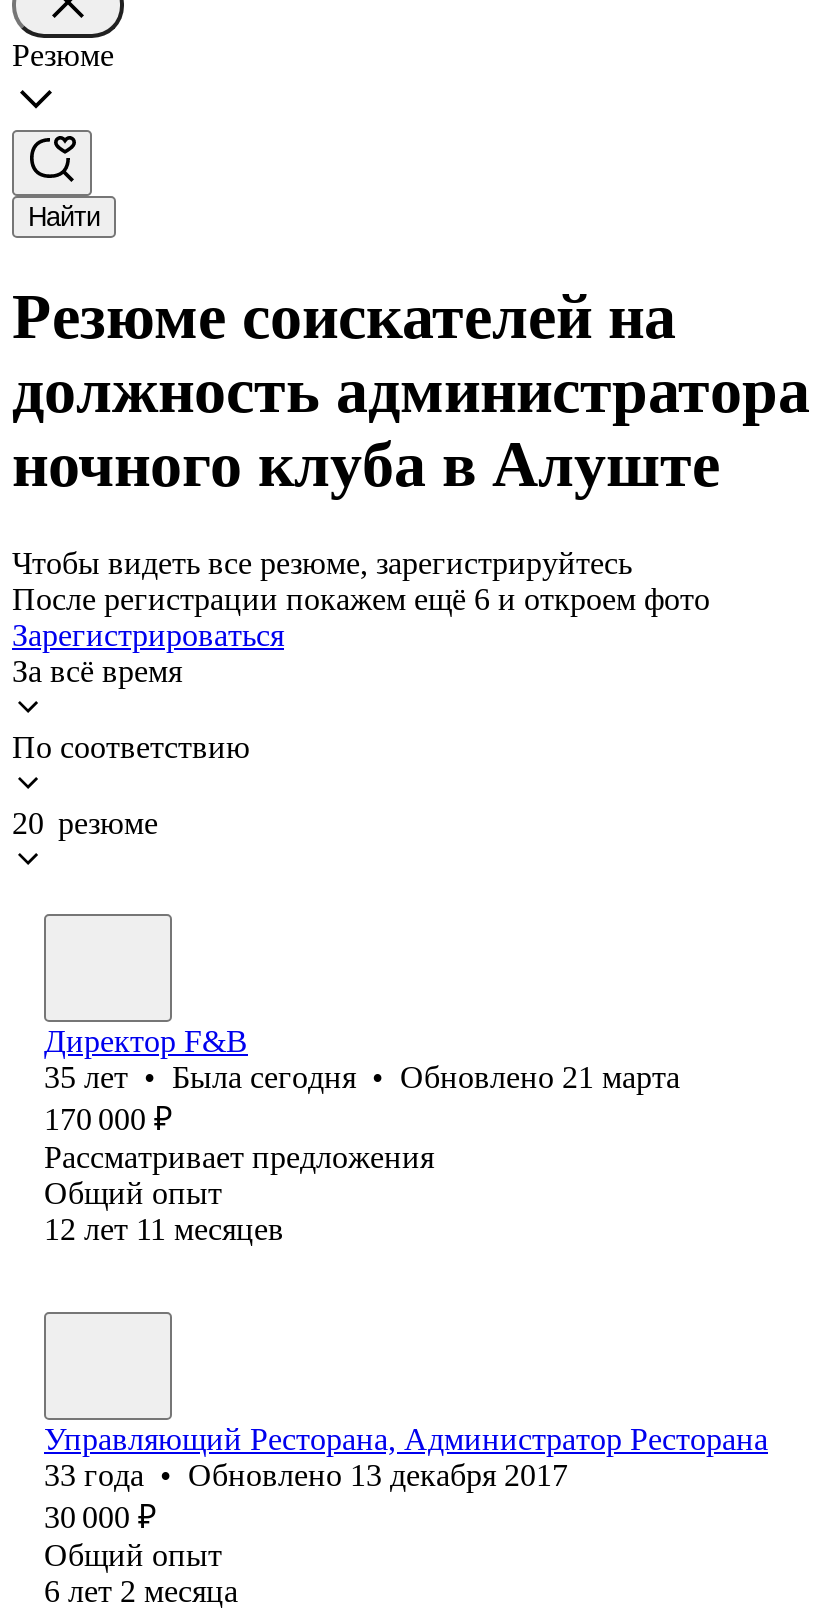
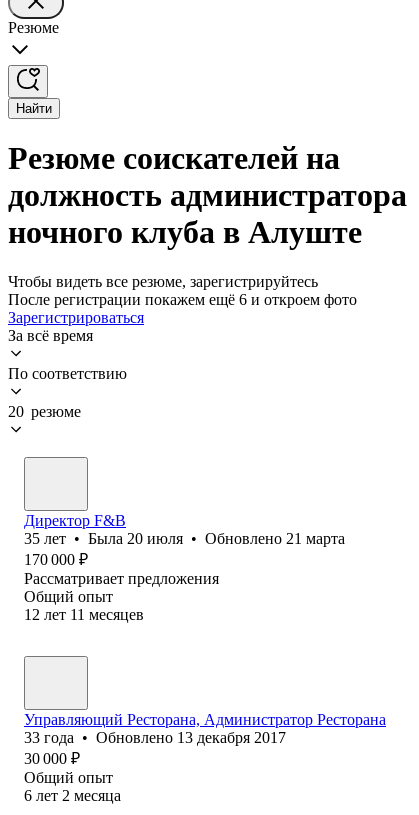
- 35 лет • Была сегодня • Обновлено 21 марта
+ 35 лет • Была 20 июля • Обновлено 21 марта
